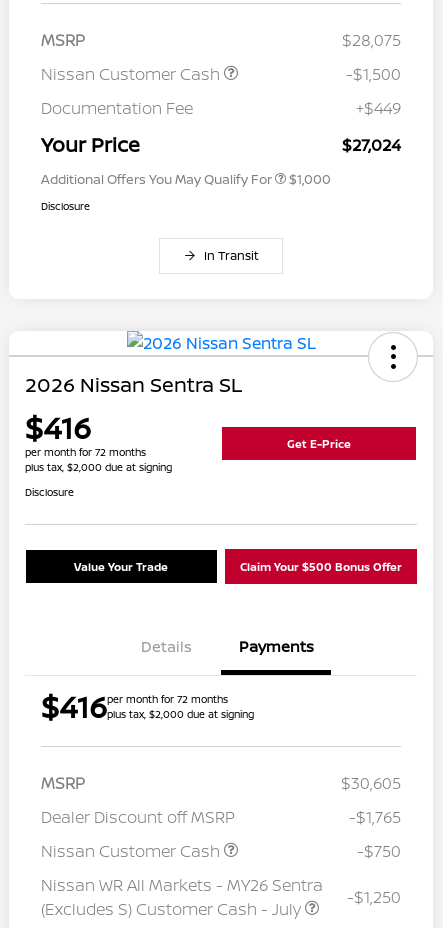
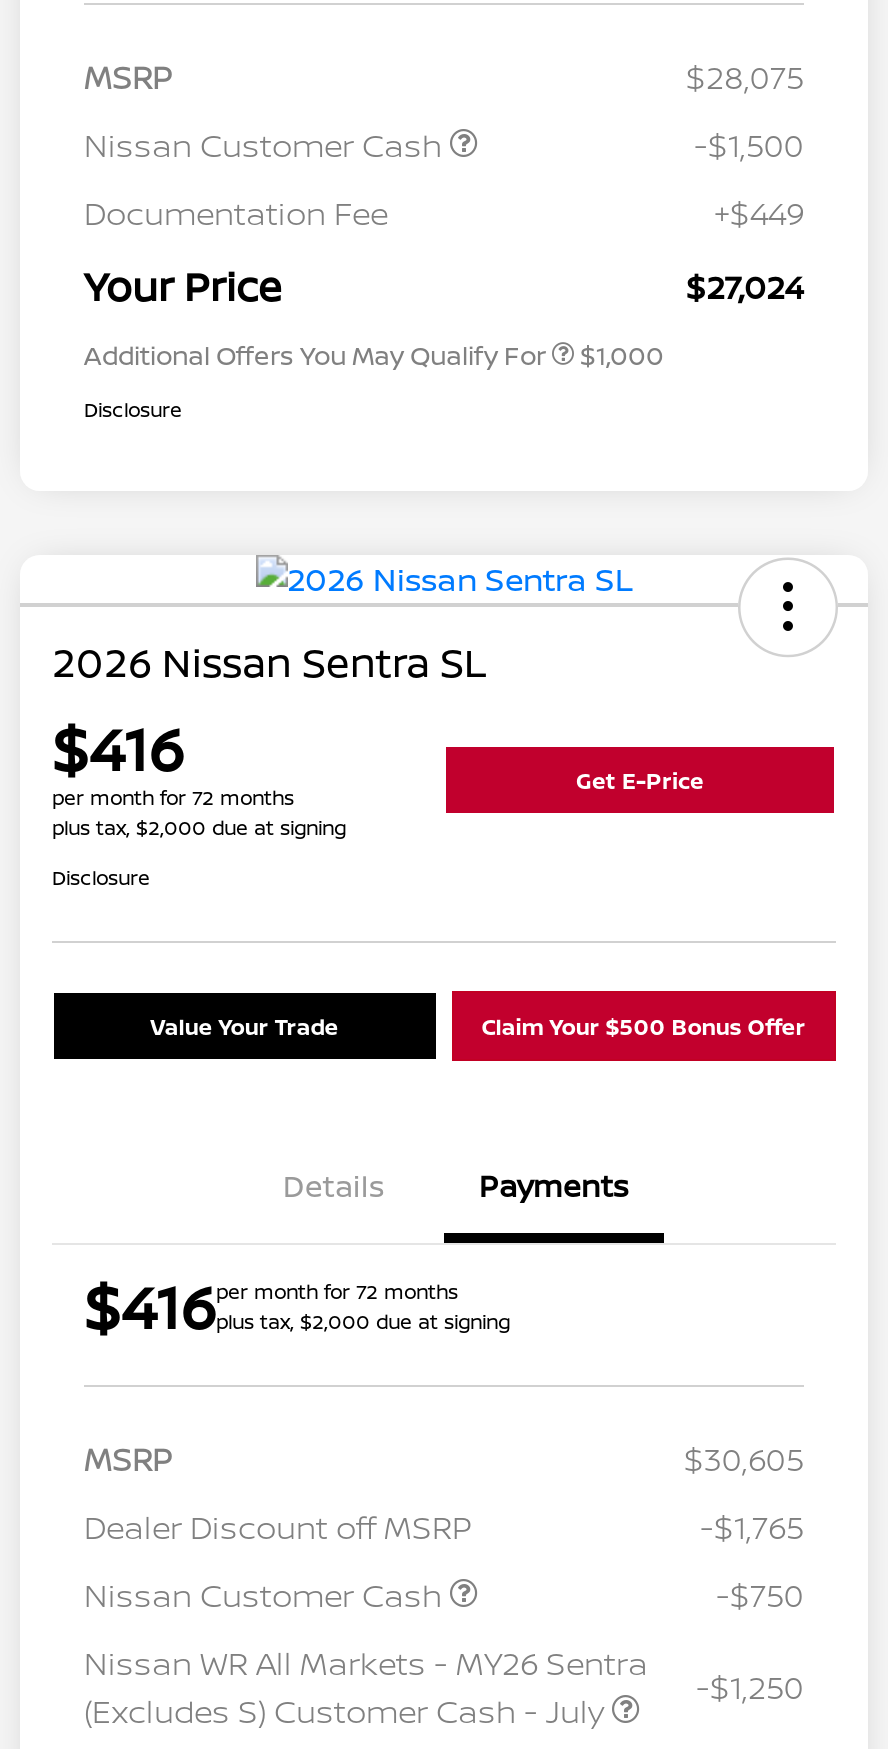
- In Transit
